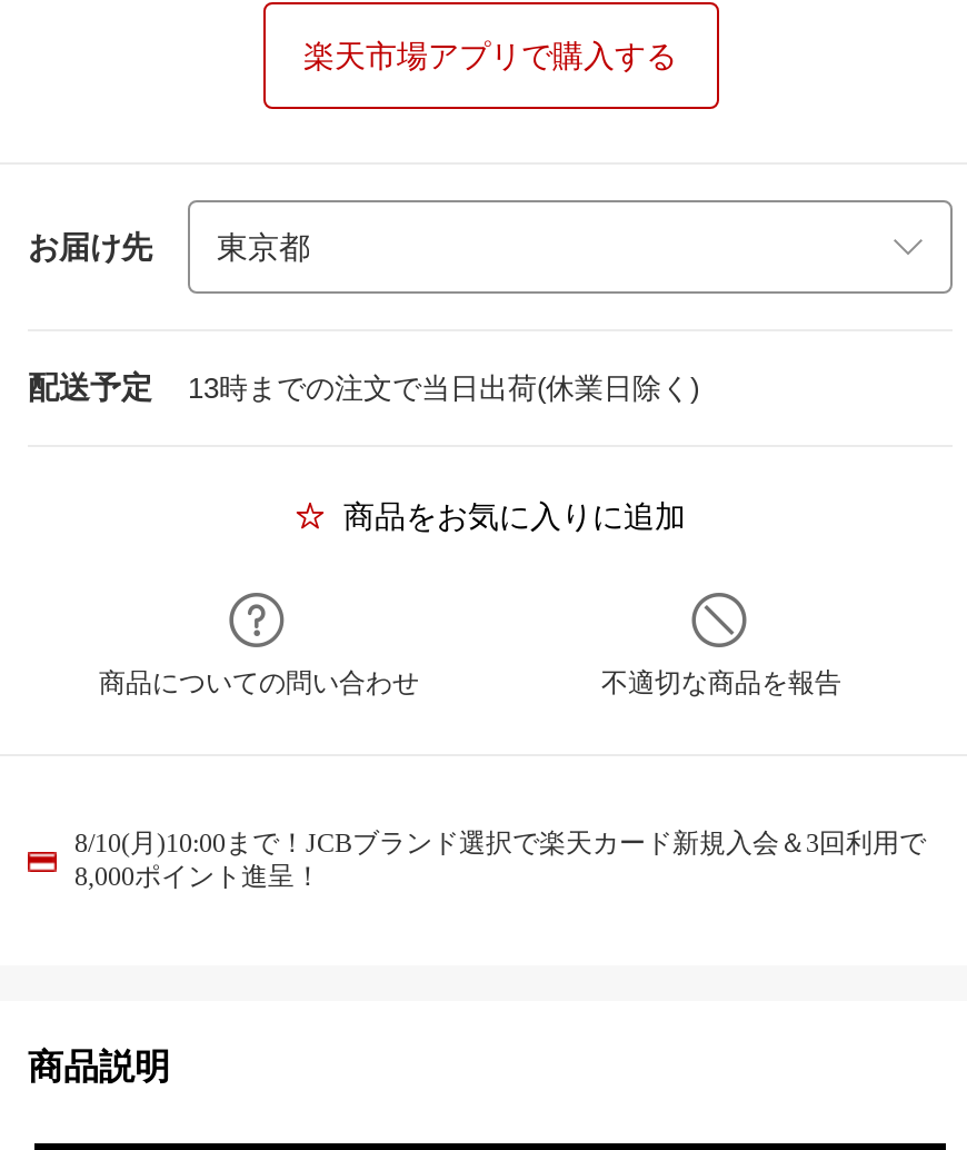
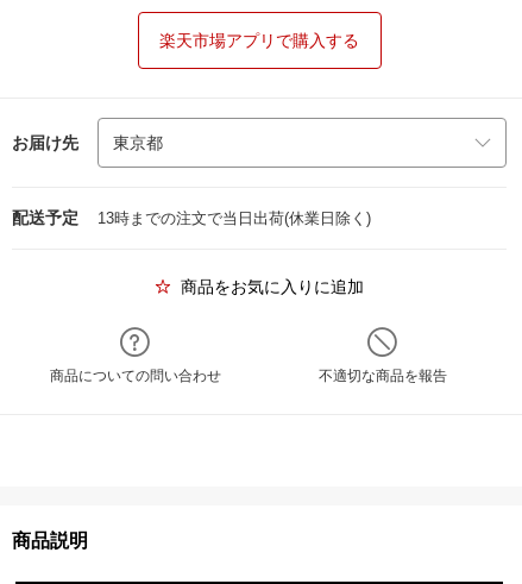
- 8/10(月)10:00まで！JCBブランド選択で楽天カード新規入会＆3回利用で
- 8,000ポイント進呈！
